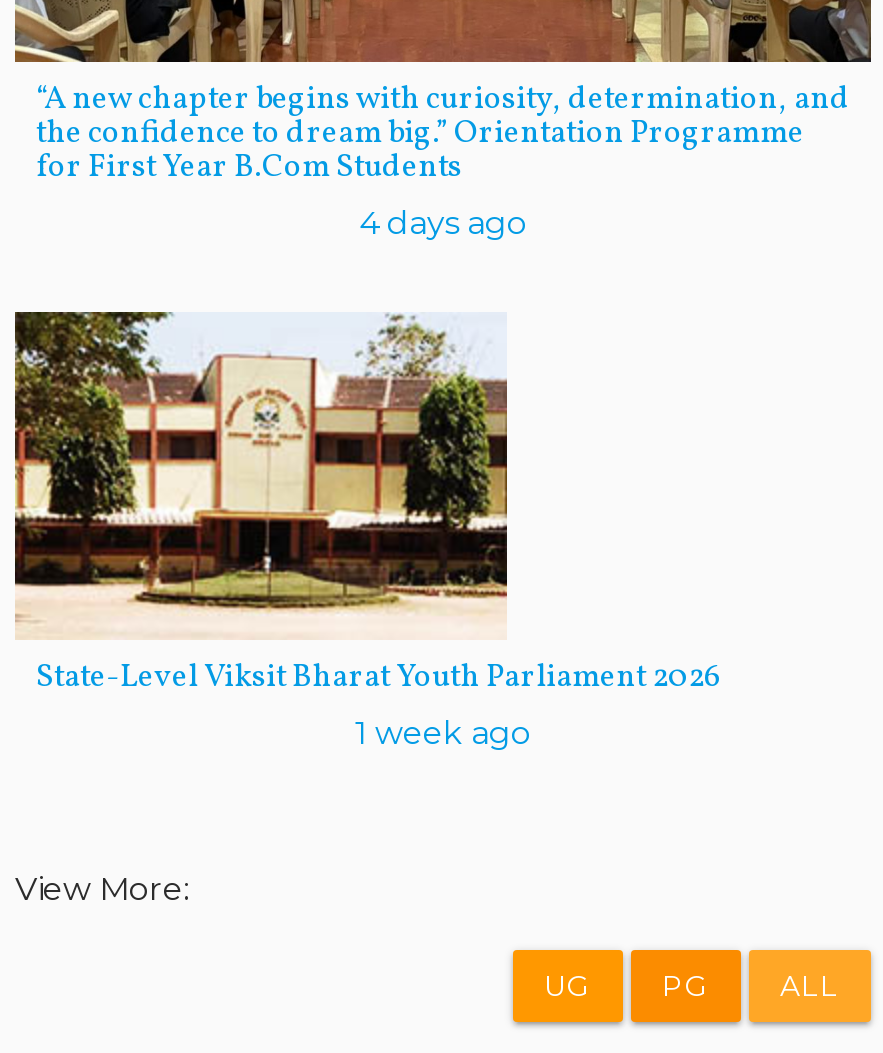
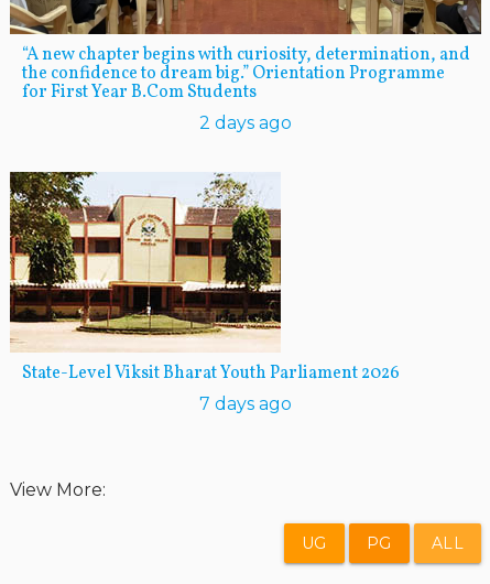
- 4 days ago
+ 2 days ago

- 1 week ago
+ 7 days ago
